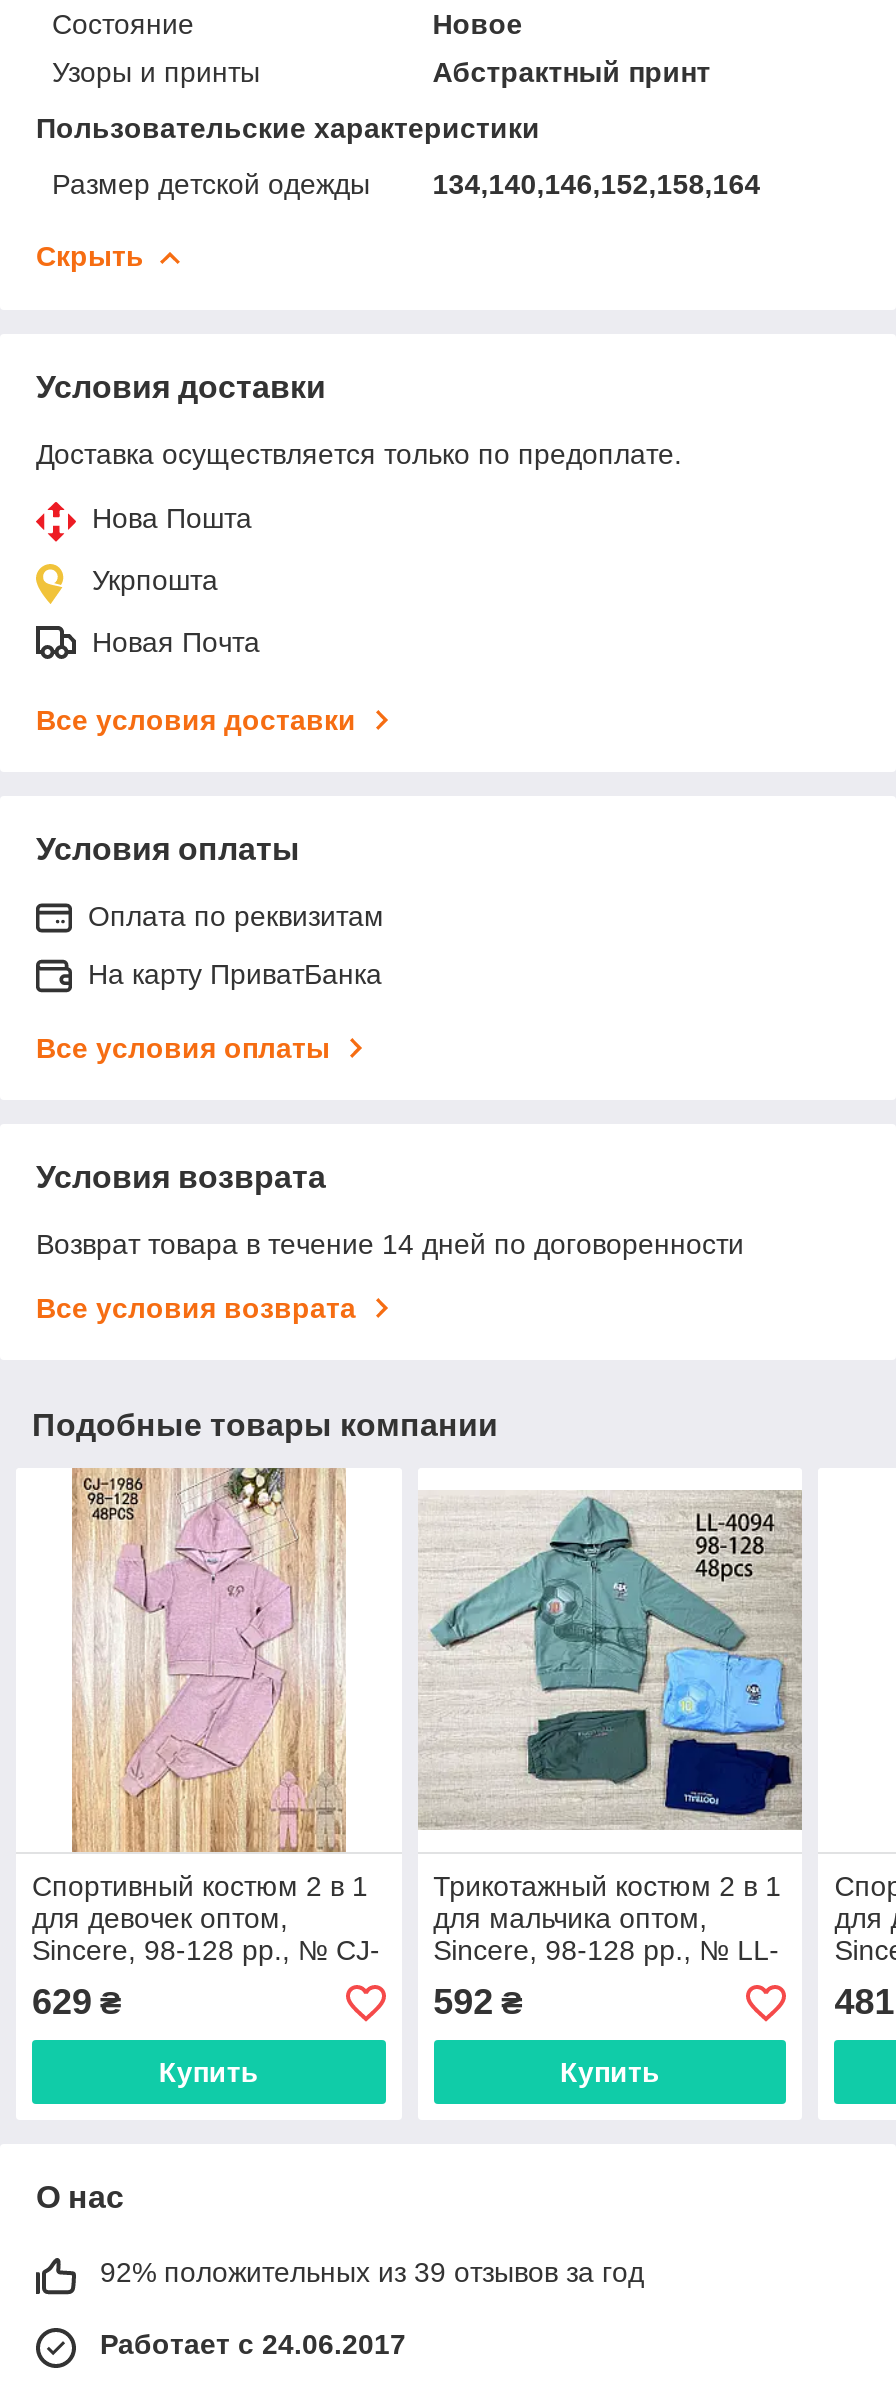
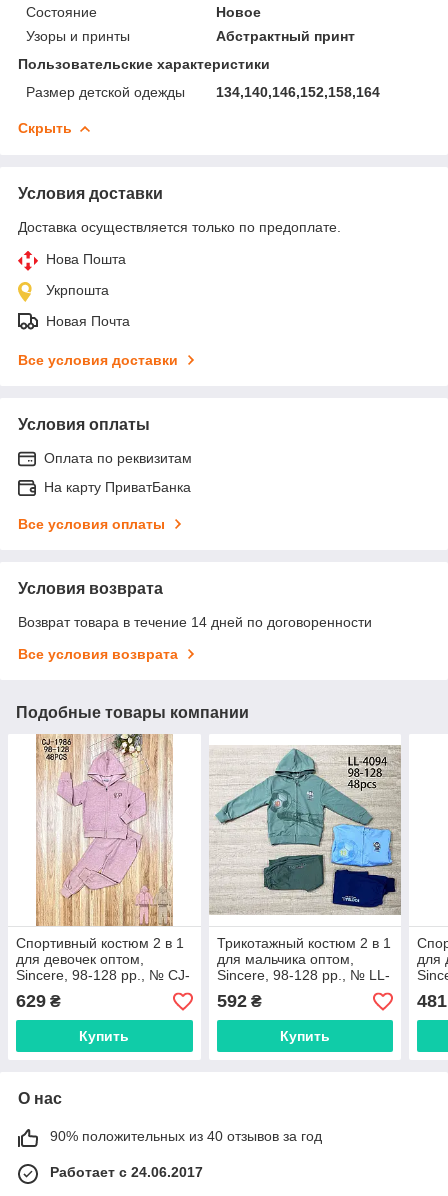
- 92% положительных из 39 отзывов за год
+ 90% положительных из 40 отзывов за год
